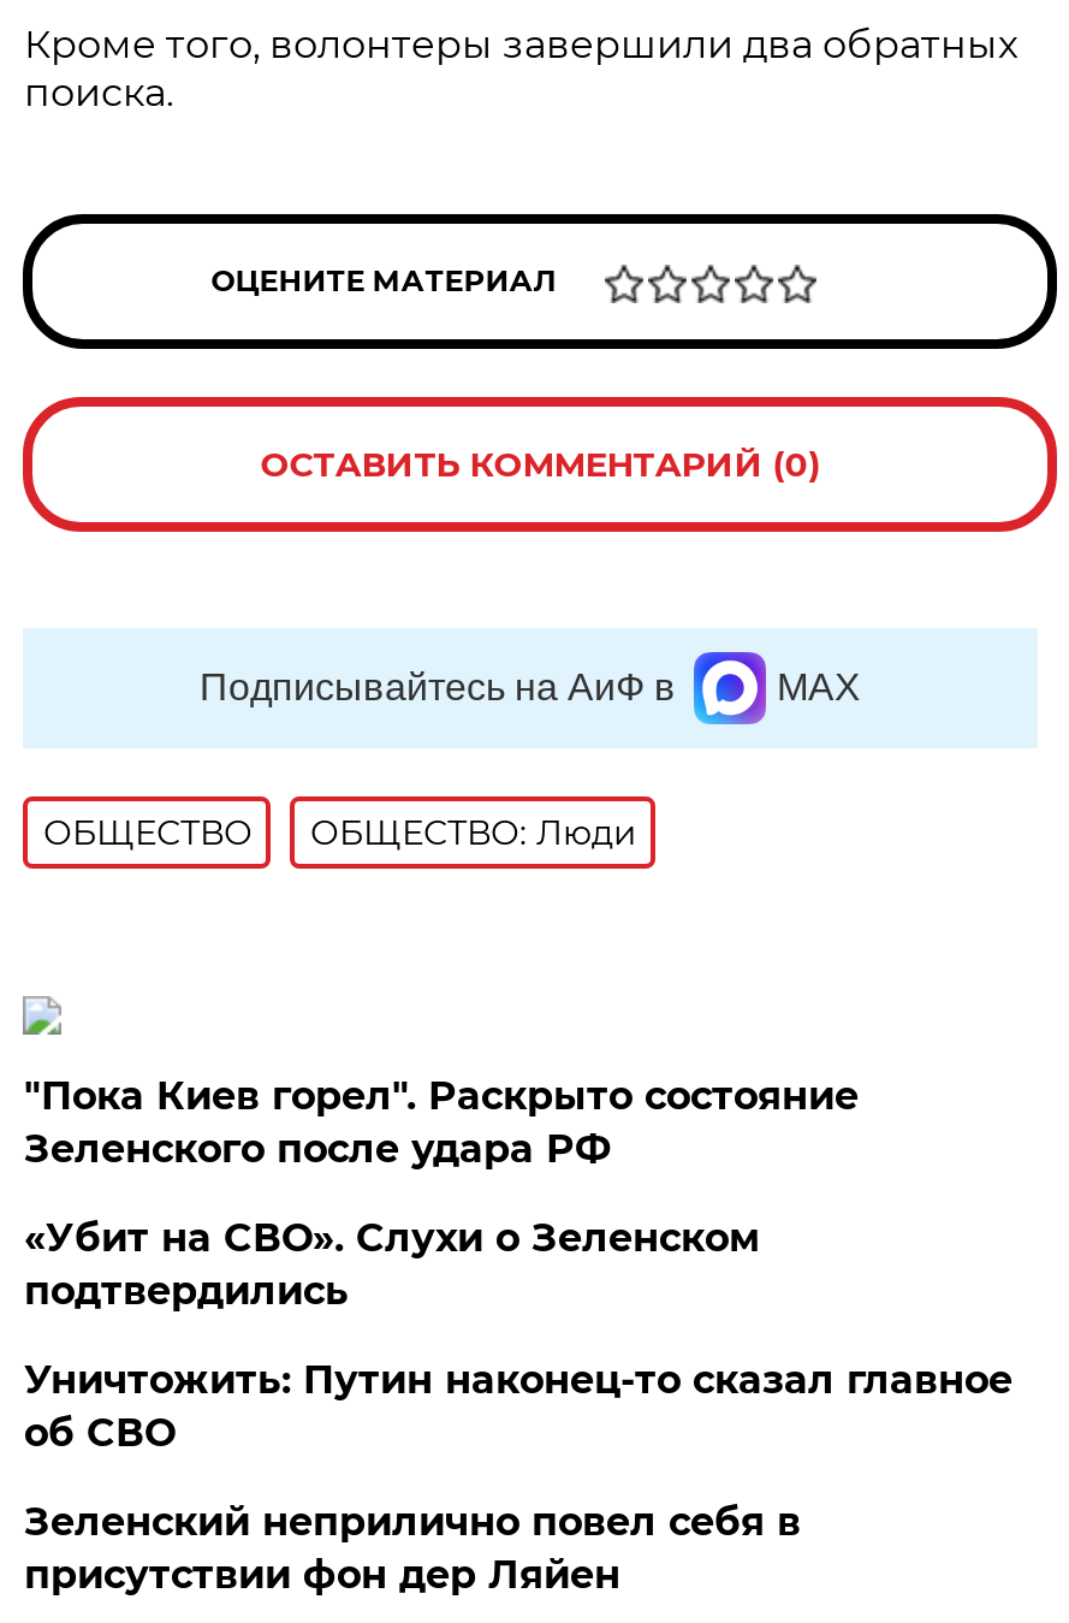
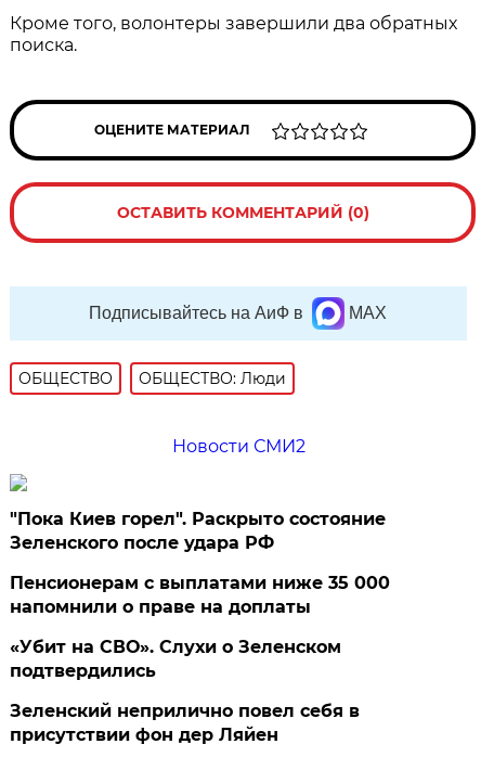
+ Новости СМИ2

+ Пенсионерам с выплатами ниже 35 000
+ напомнили о праве на доплаты

moved down: «Убит на СВО». Слухи о Зеленском | подтвердились

- Уничтожить: Путин наконец-то сказал главное
- об СВО
